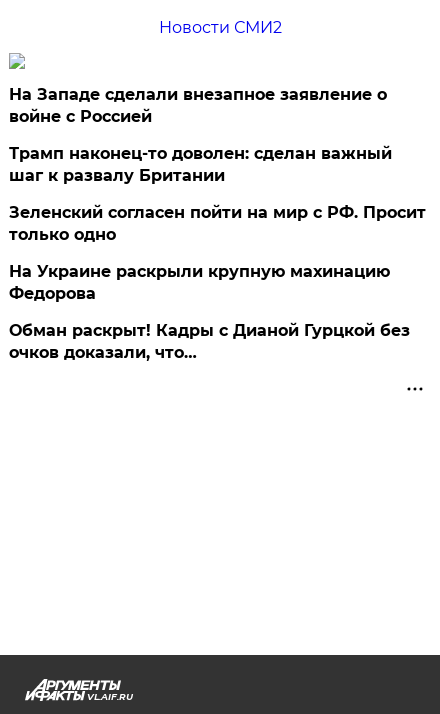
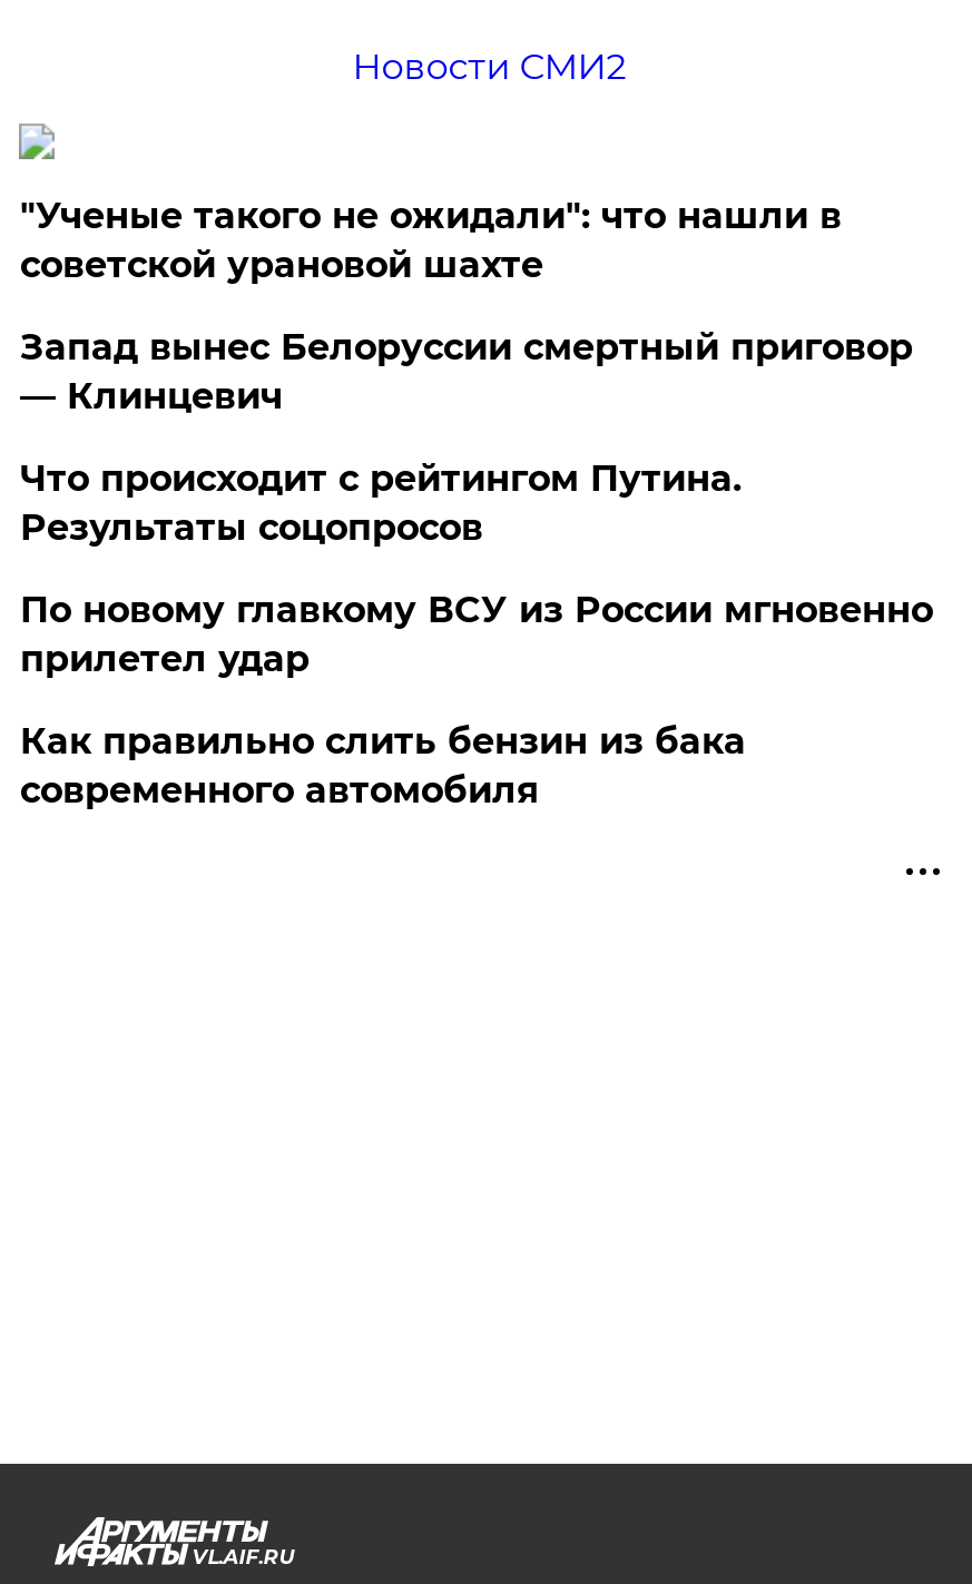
- На Западе сделали внезапное заявление о
- войне с Россией
+ "Ученые такого не ожидали": что нашли в
+ советской урановой шахте

- Трамп наконец-то доволен: сделан важный
- шаг к развалу Британии
+ Запад вынес Белоруссии смертный приговор
+ — Клинцевич

- Зеленский согласен пойти на мир с РФ. Просит
- только одно
+ Что происходит с рейтингом Путина.
+ Результаты соцопросов

- На Украине раскрыли крупную махинацию
- Федорова
+ По новому главкому ВСУ из России мгновенно
+ прилетел удар

- Обман раскрыт! Кадры с Дианой Гурцкой без
- очков доказали, что…
+ Как правильно слить бензин из бака
+ современного автомобиля
